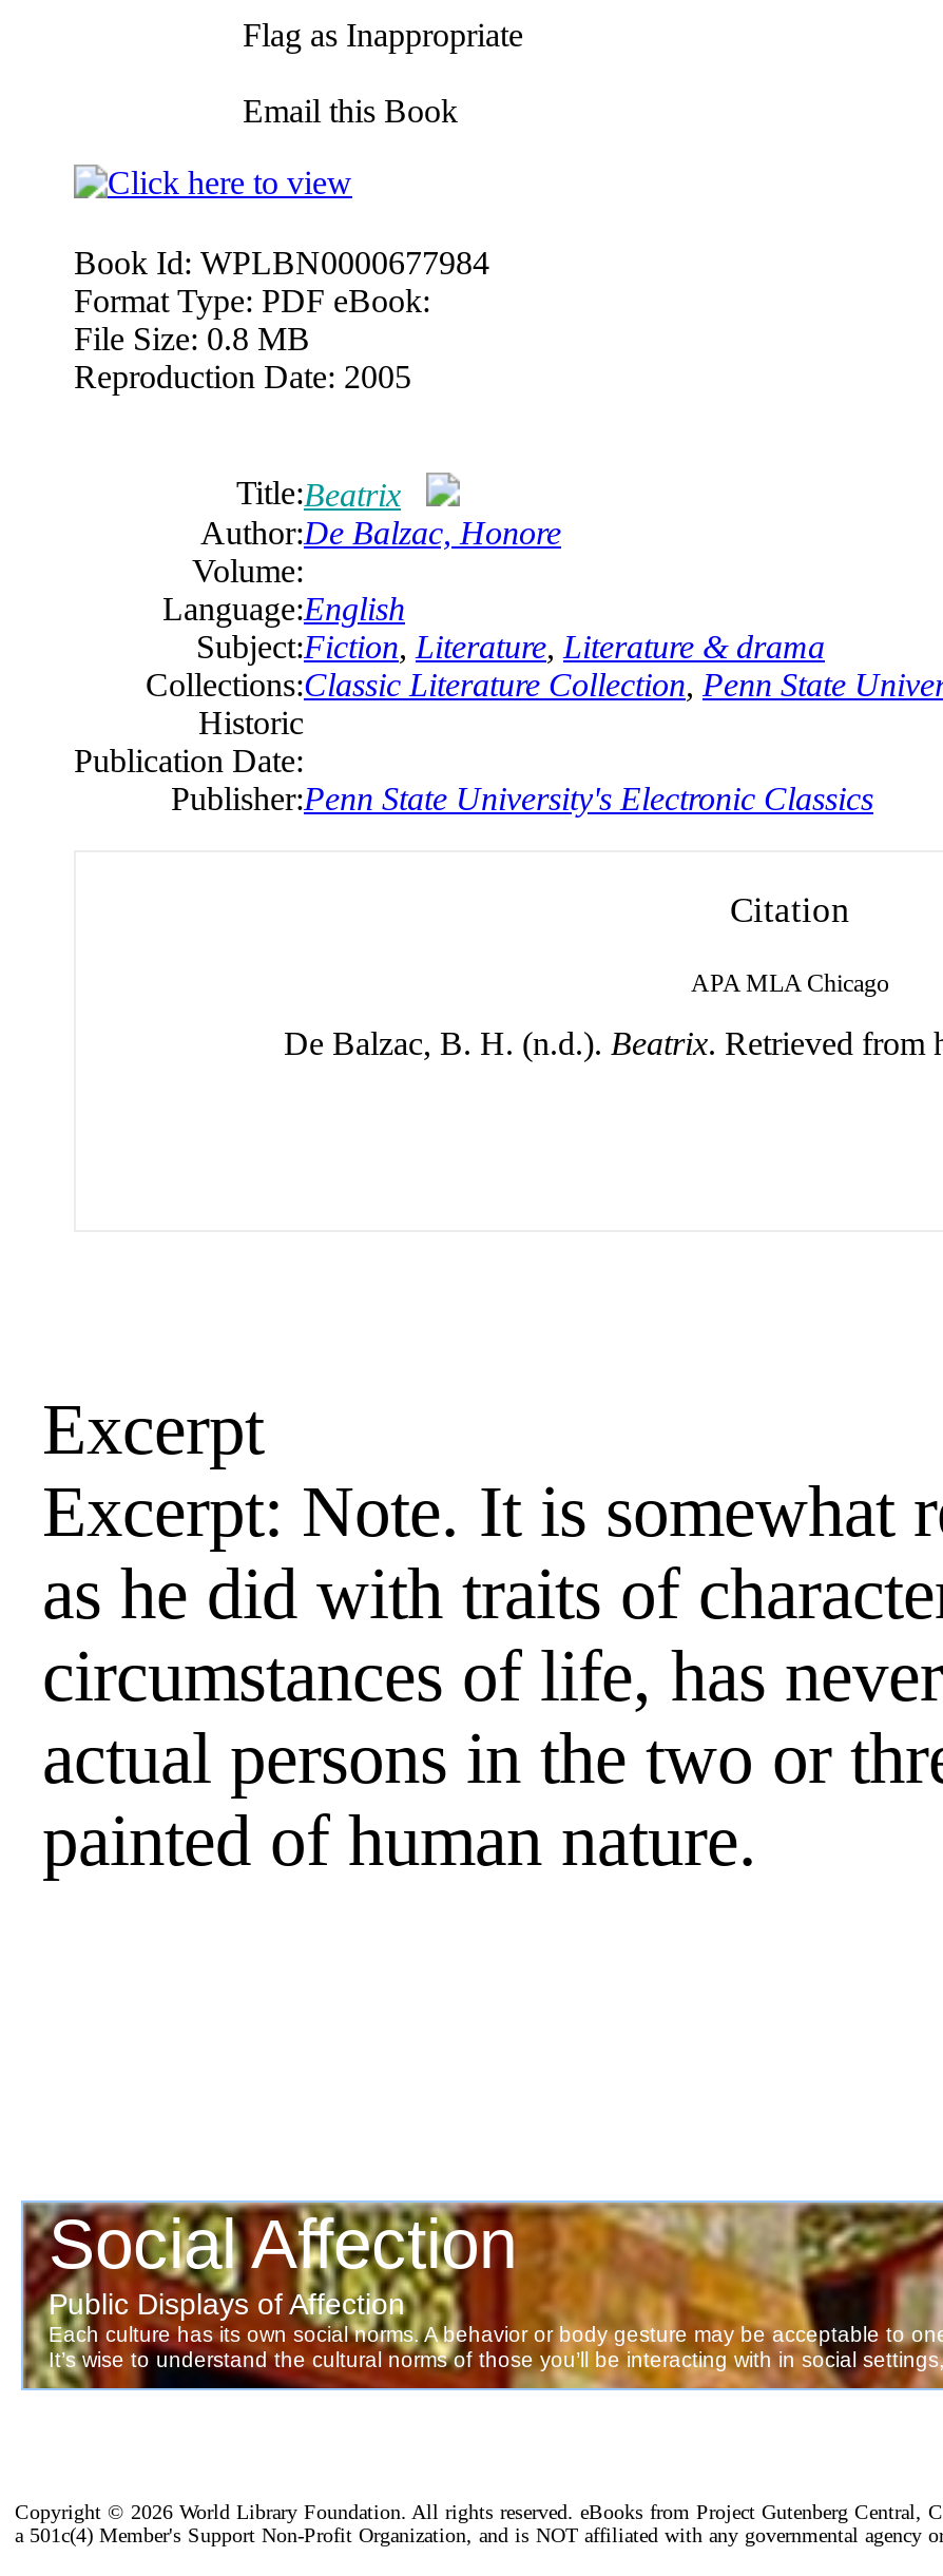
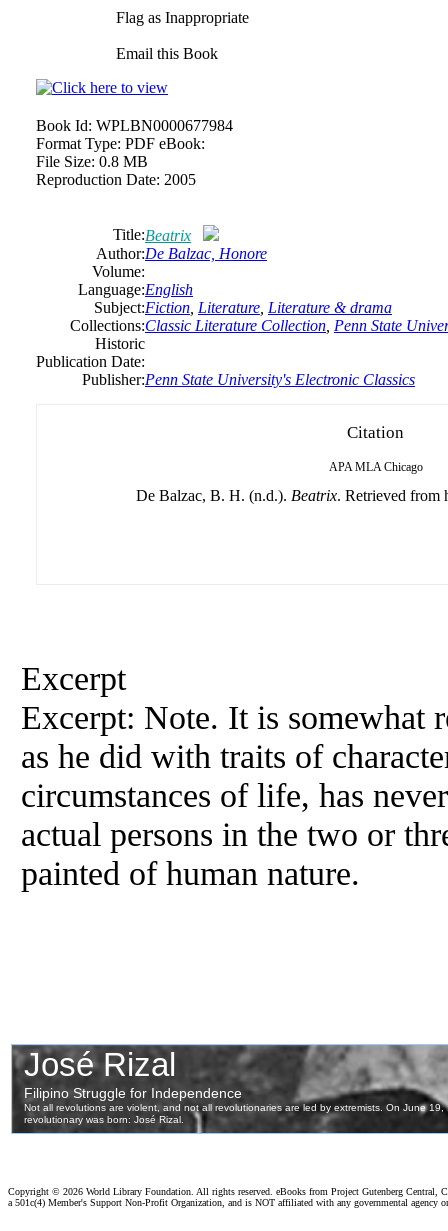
- [image]
+ [image]
